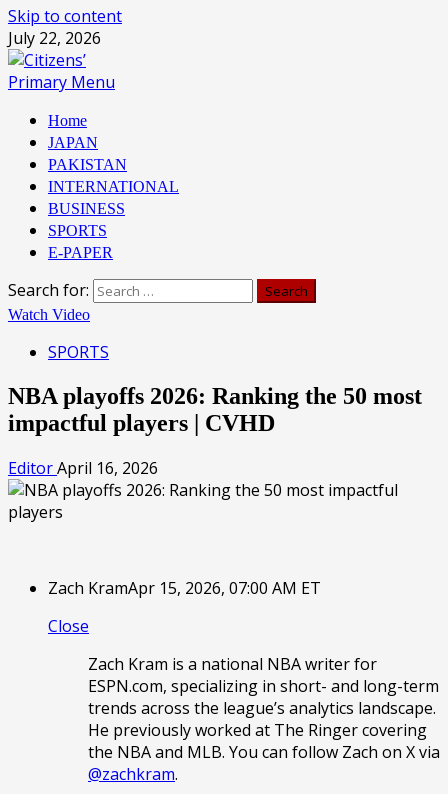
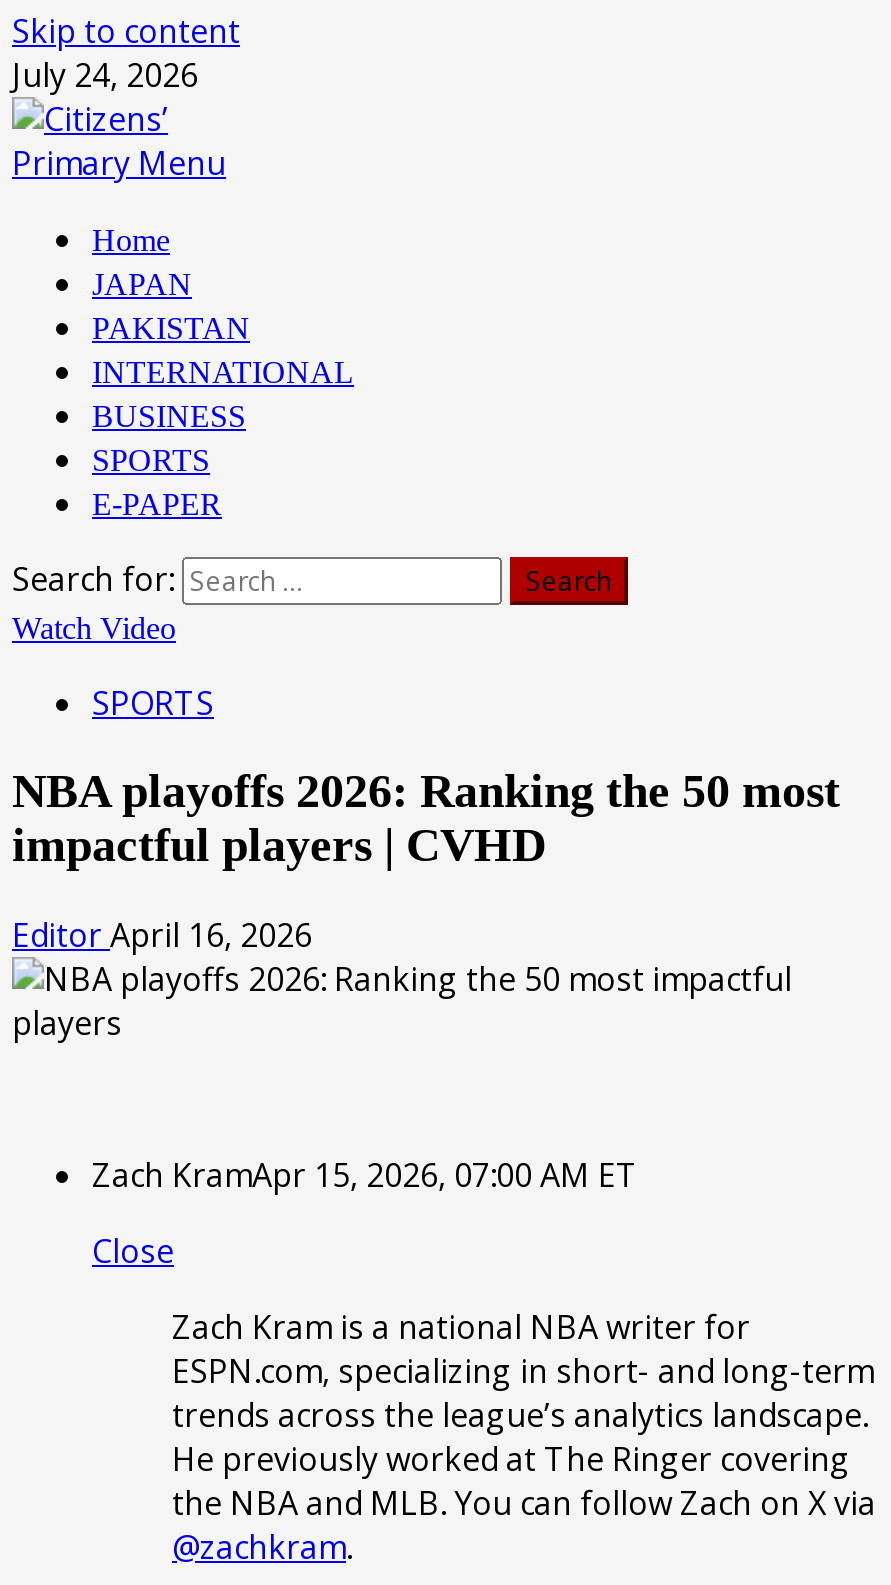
- July 22, 2026
+ July 24, 2026
